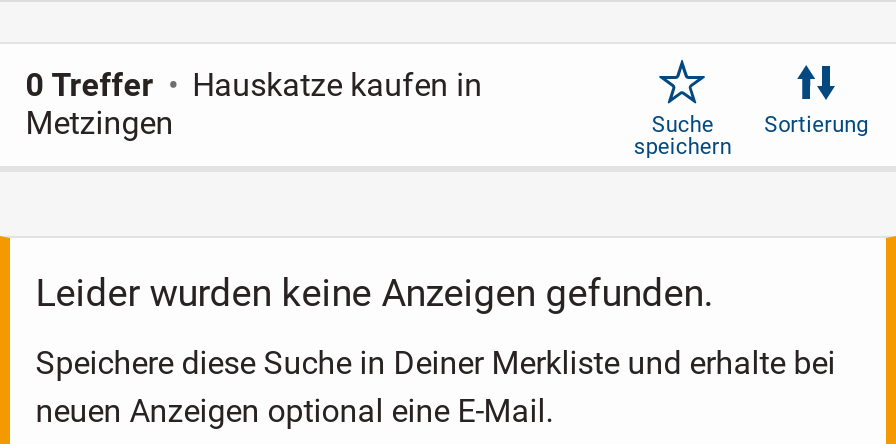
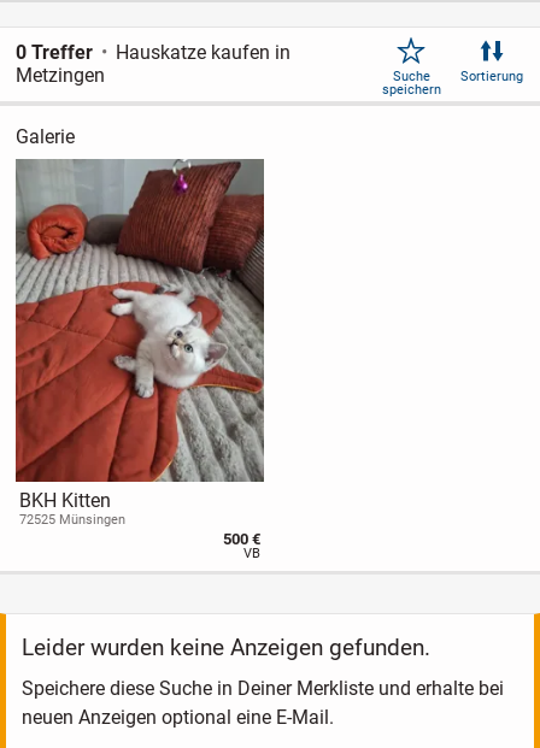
+ [image]
+ BKH Kitten
+ 72525 Münsingen
+ 500 €
+ VB

+ Galerie
